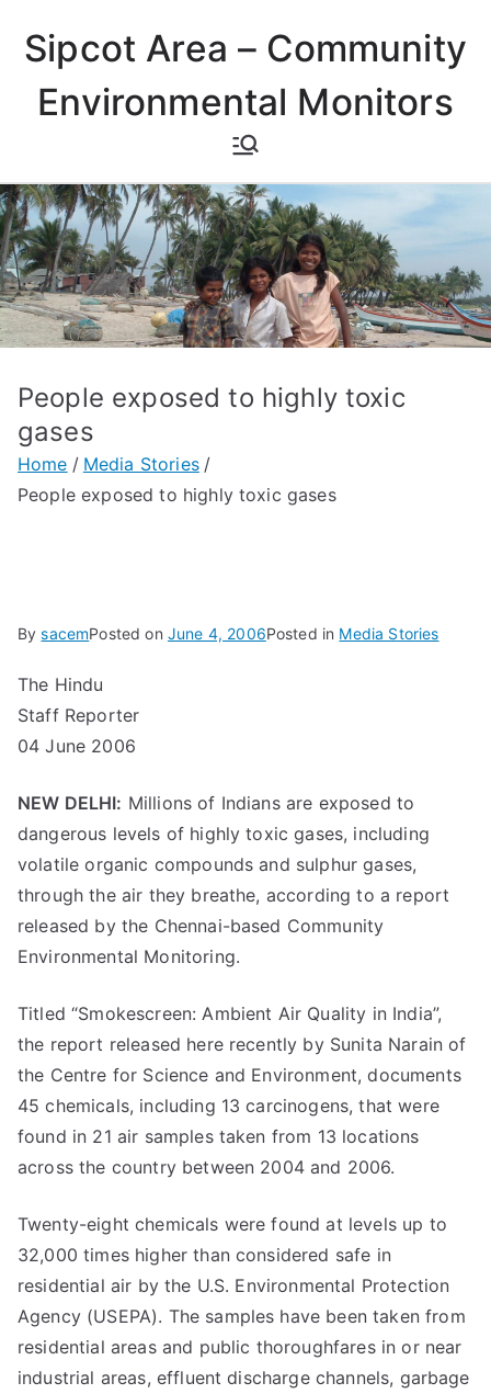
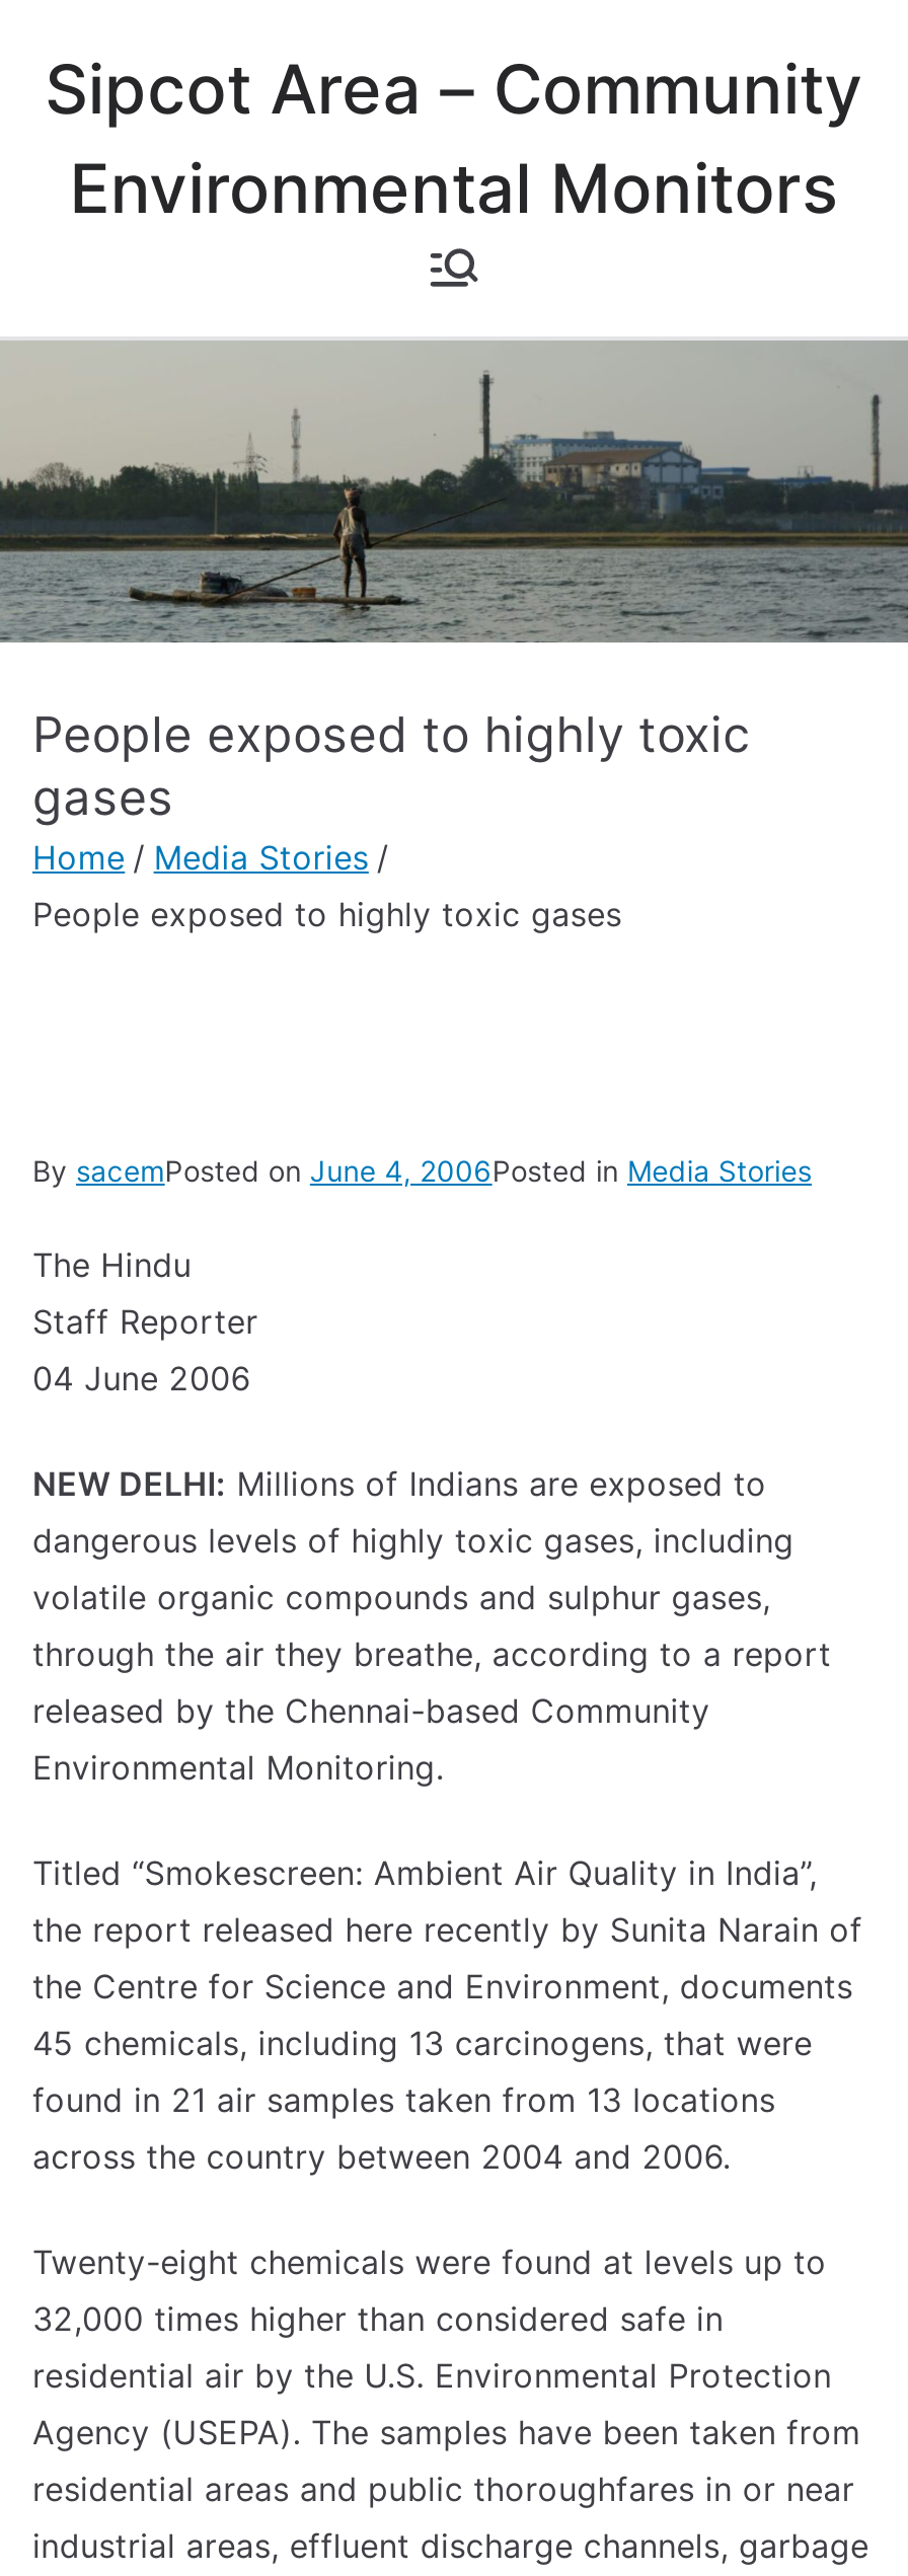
- [image]
+ [image]
